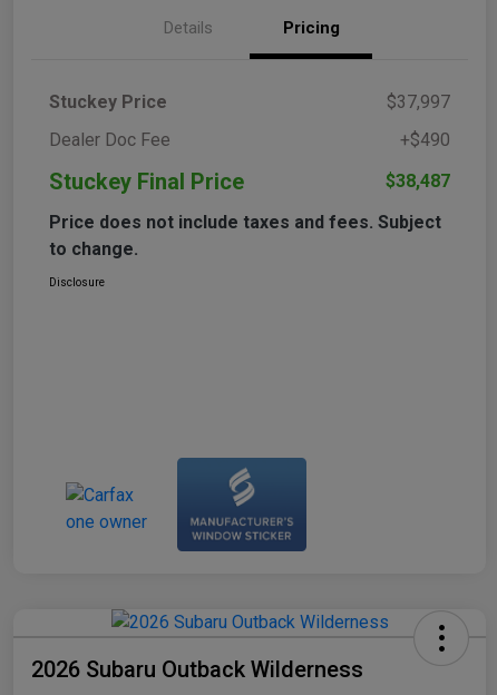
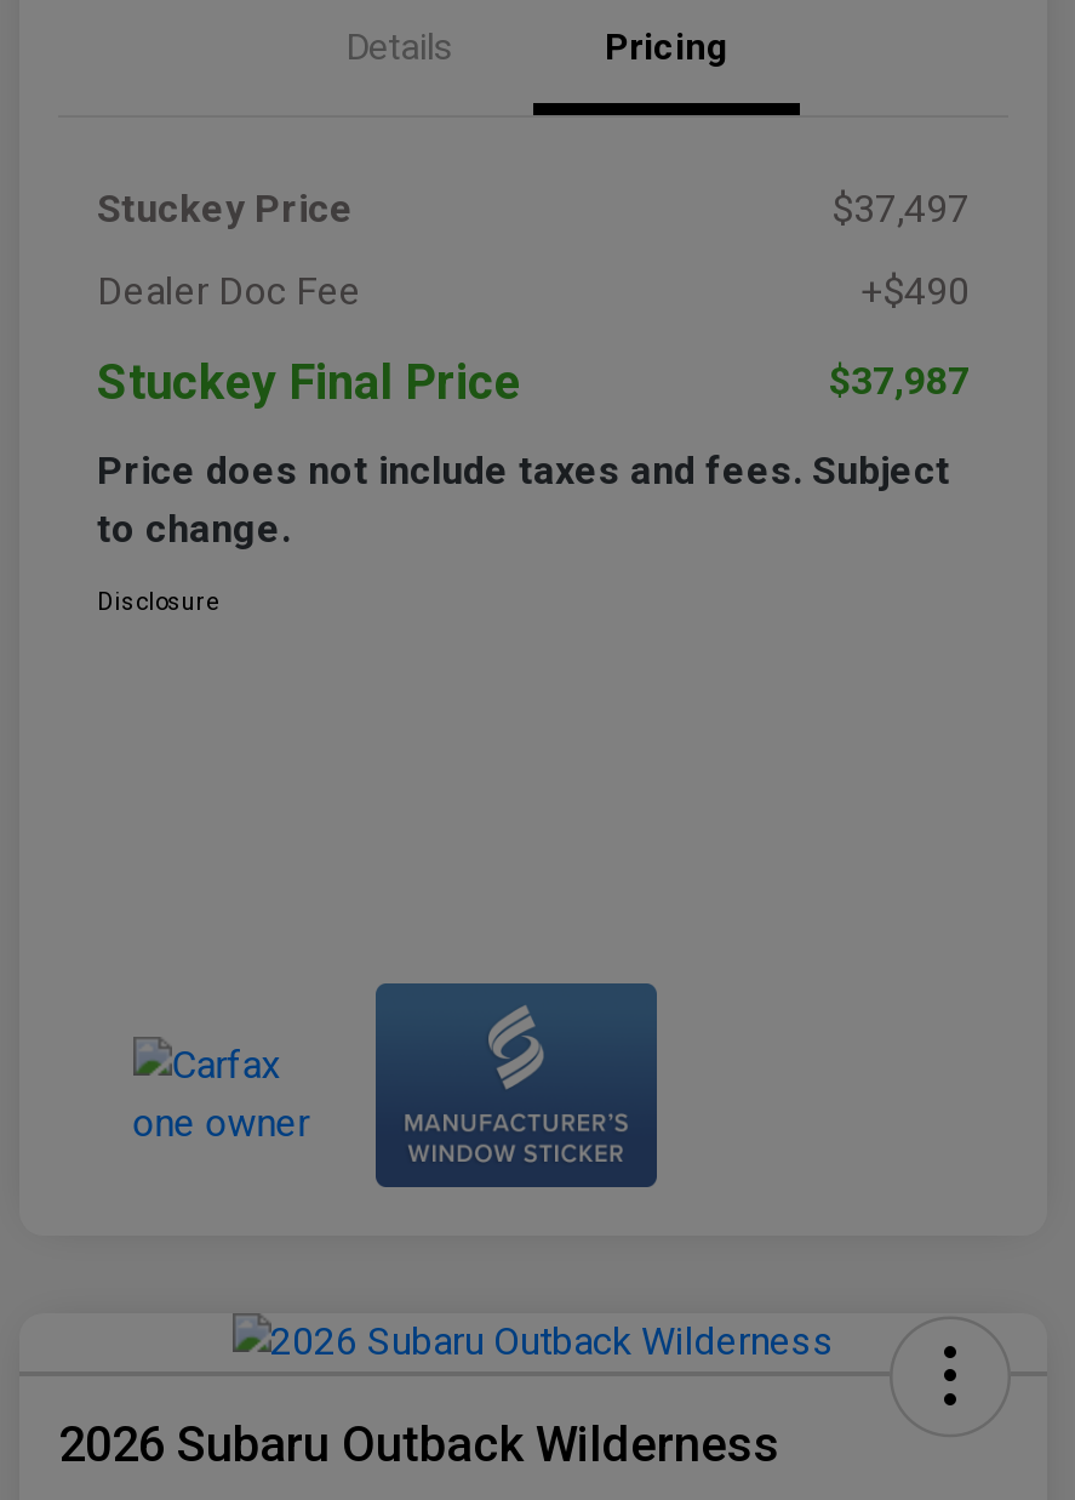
- $37,997
+ $37,497

- $38,487
+ $37,987
